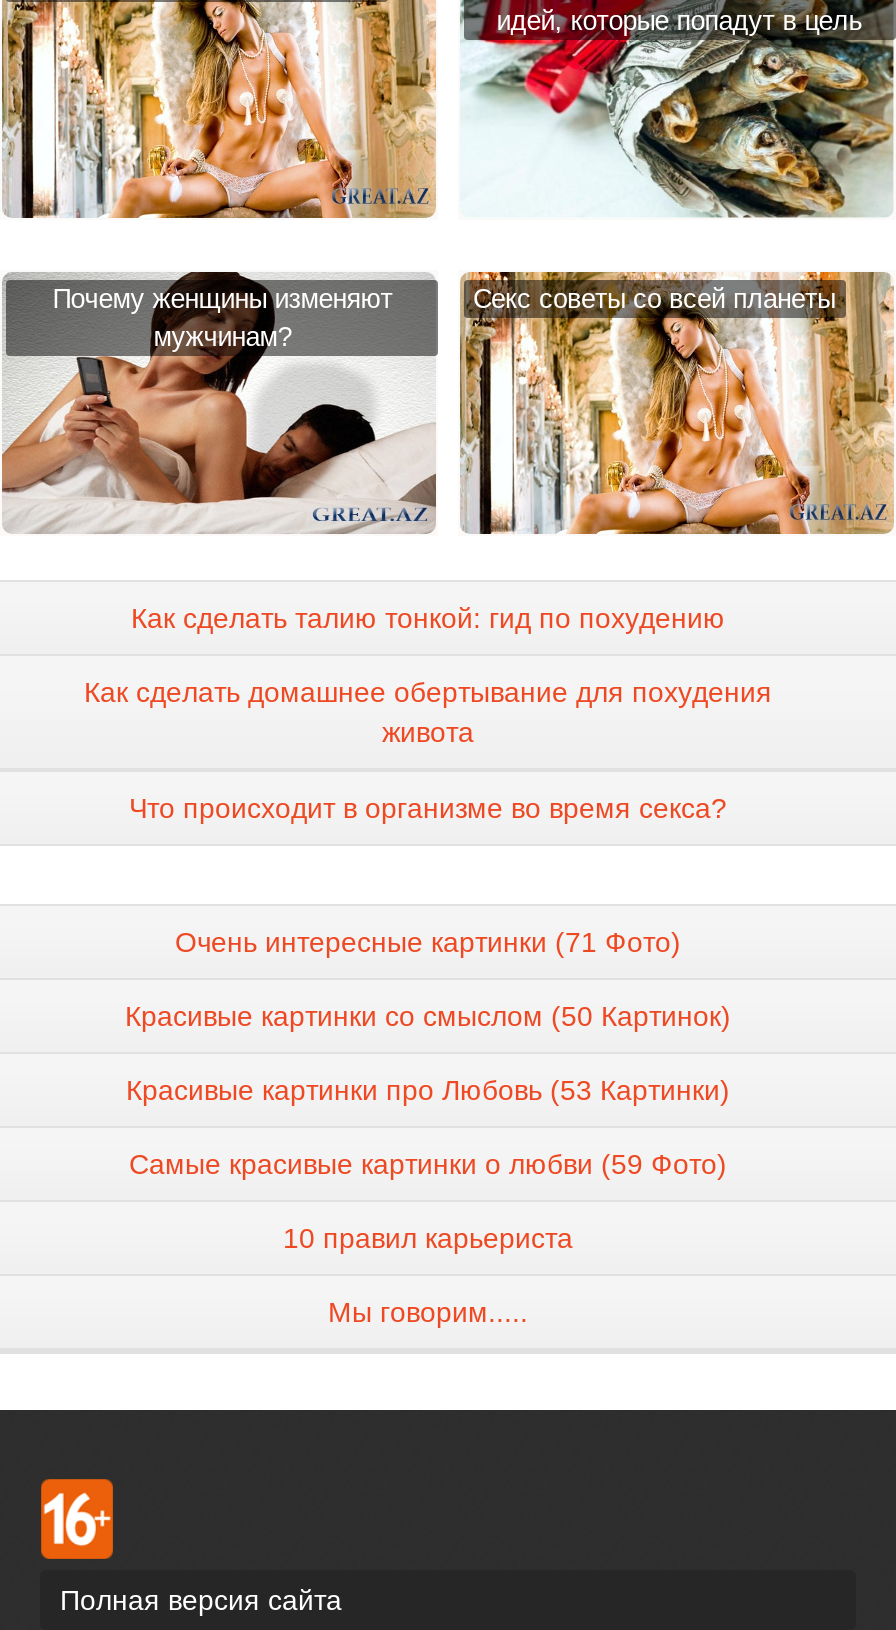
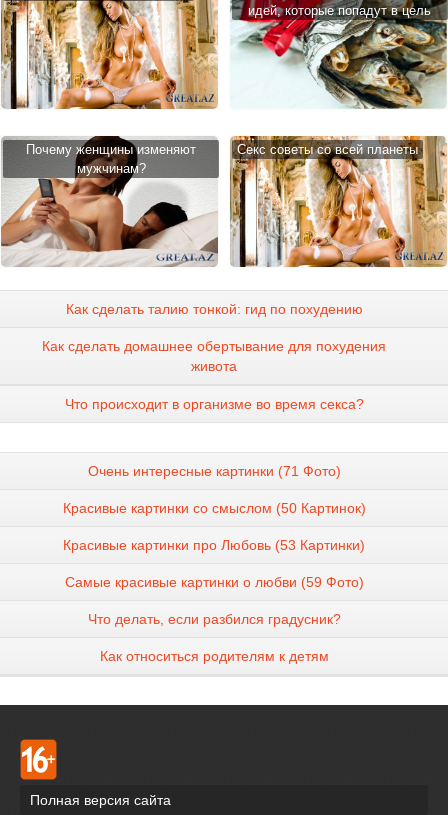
- 10 правил карьериста
+ Что делать, если разбился градусник?

- Мы говорим.....
+ Как относиться родителям к детям
